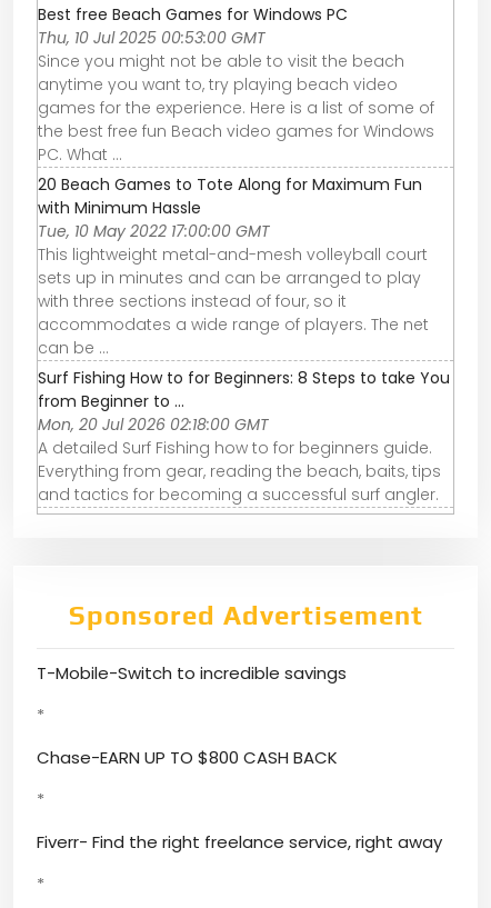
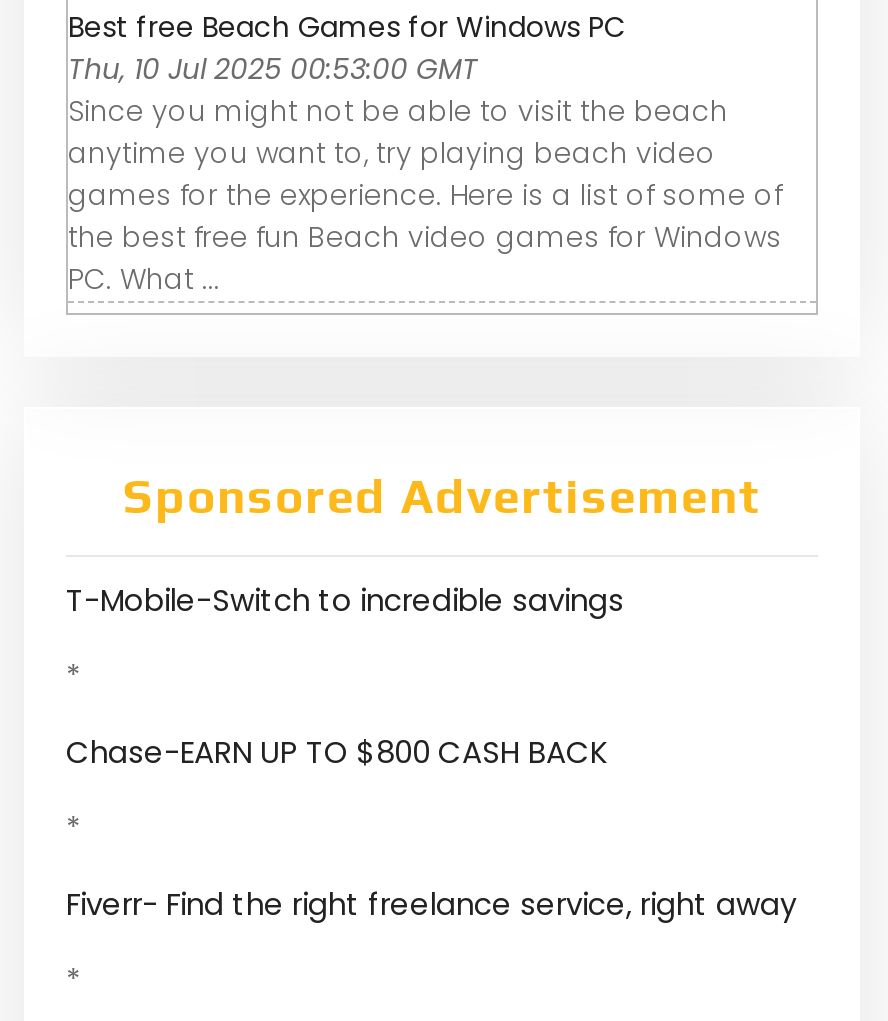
- 20 Beach Games to Tote Along for Maximum Fun
- with Minimum Hassle
- Tue, 10 May 2022 17:00:00 GMT
- This lightweight metal-and-mesh volleyball court
- sets up in minutes and can be arranged to play
- with three sections instead of four, so it
- accommodates a wide range of players. The net
- can be ...
- Surf Fishing How to for Beginners: 8 Steps to take You
- from Beginner to ...
- Mon, 20 Jul 2026 02:18:00 GMT
- A detailed Surf Fishing how to for beginners guide.
- Everything from gear, reading the beach, baits, tips
- and tactics for becoming a successful surf angler.
